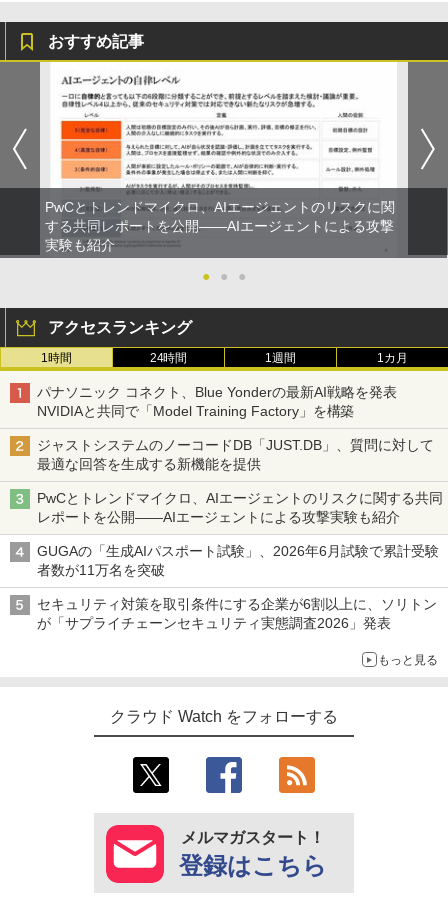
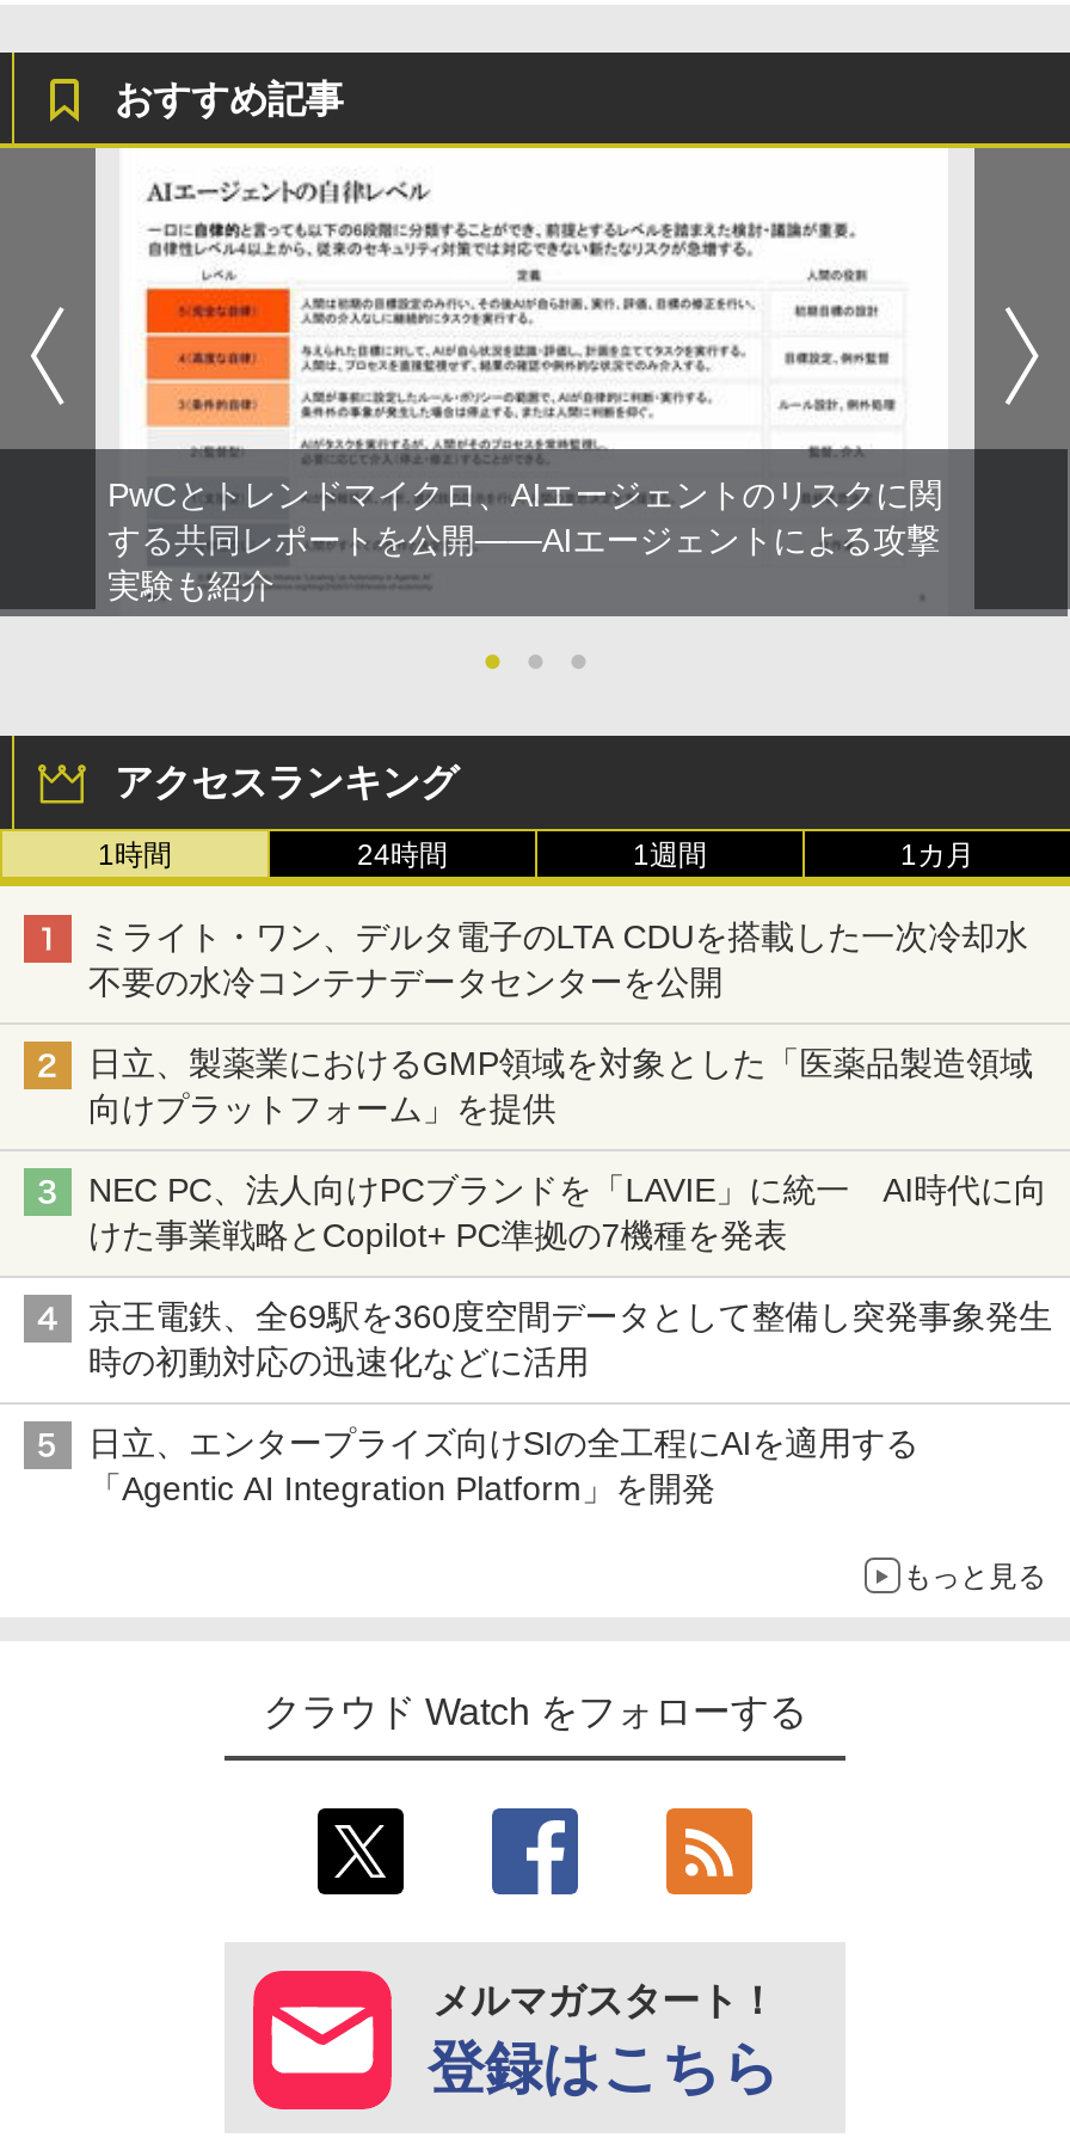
- パナソニック コネクト、Blue Yonderの最新AI戦略を発表
- NVIDIAと共同で「Model Training Factory」を構築
+ ミライト・ワン、デルタ電子のLTA CDUを搭載した一次冷却水
+ 不要の水冷コンテナデータセンターを公開

- ジャストシステムのノーコードDB「JUST.DB」、質問に対して
- 最適な回答を生成する新機能を提供
+ 日立、製薬業におけるGMP領域を対象とした「医薬品製造領域
+ 向けプラットフォーム」を提供

- PwCとトレンドマイクロ、AIエージェントのリスクに関する共同
- レポートを公開――AIエージェントによる攻撃実験も紹介
+ NEC PC、法人向けPCブランドを「LAVIE」に統一 AI時代に向
+ けた事業戦略とCopilot+ PC準拠の7機種を発表

- GUGAの「生成AIパスポート試験」、2026年6月試験で累計受験
- 者数が11万名を突破
+ 京王電鉄、全69駅を360度空間データとして整備し突発事象発生
+ 時の初動対応の迅速化などに活用

- セキュリティ対策を取引条件にする企業が6割以上に、ソリトン
- が「サプライチェーンセキュリティ実態調査2026」発表
+ 日立、エンタープライズ向けSIの全工程にAIを適用する
+ 「Agentic AI Integration Platform」を開発
